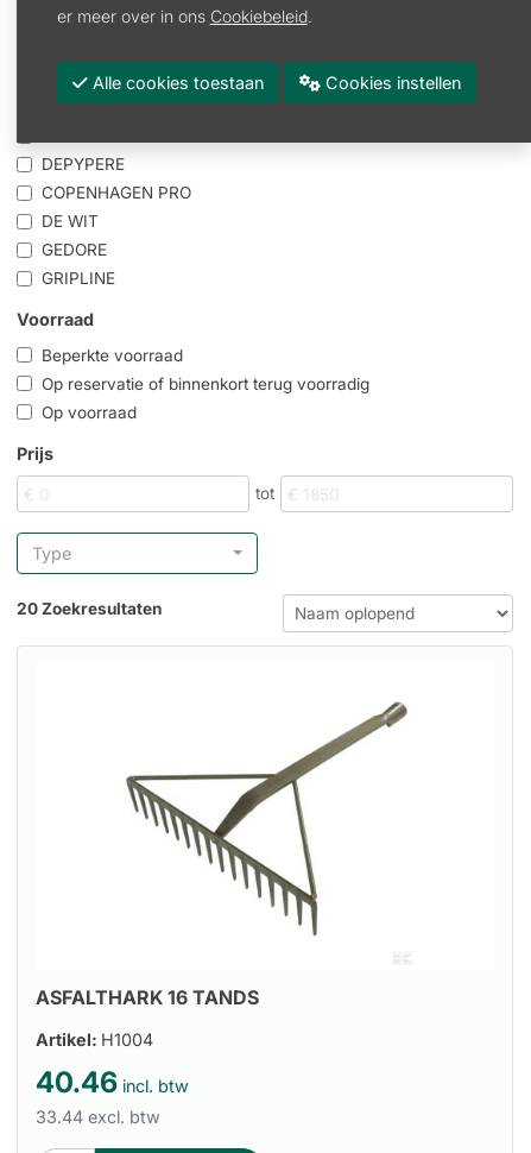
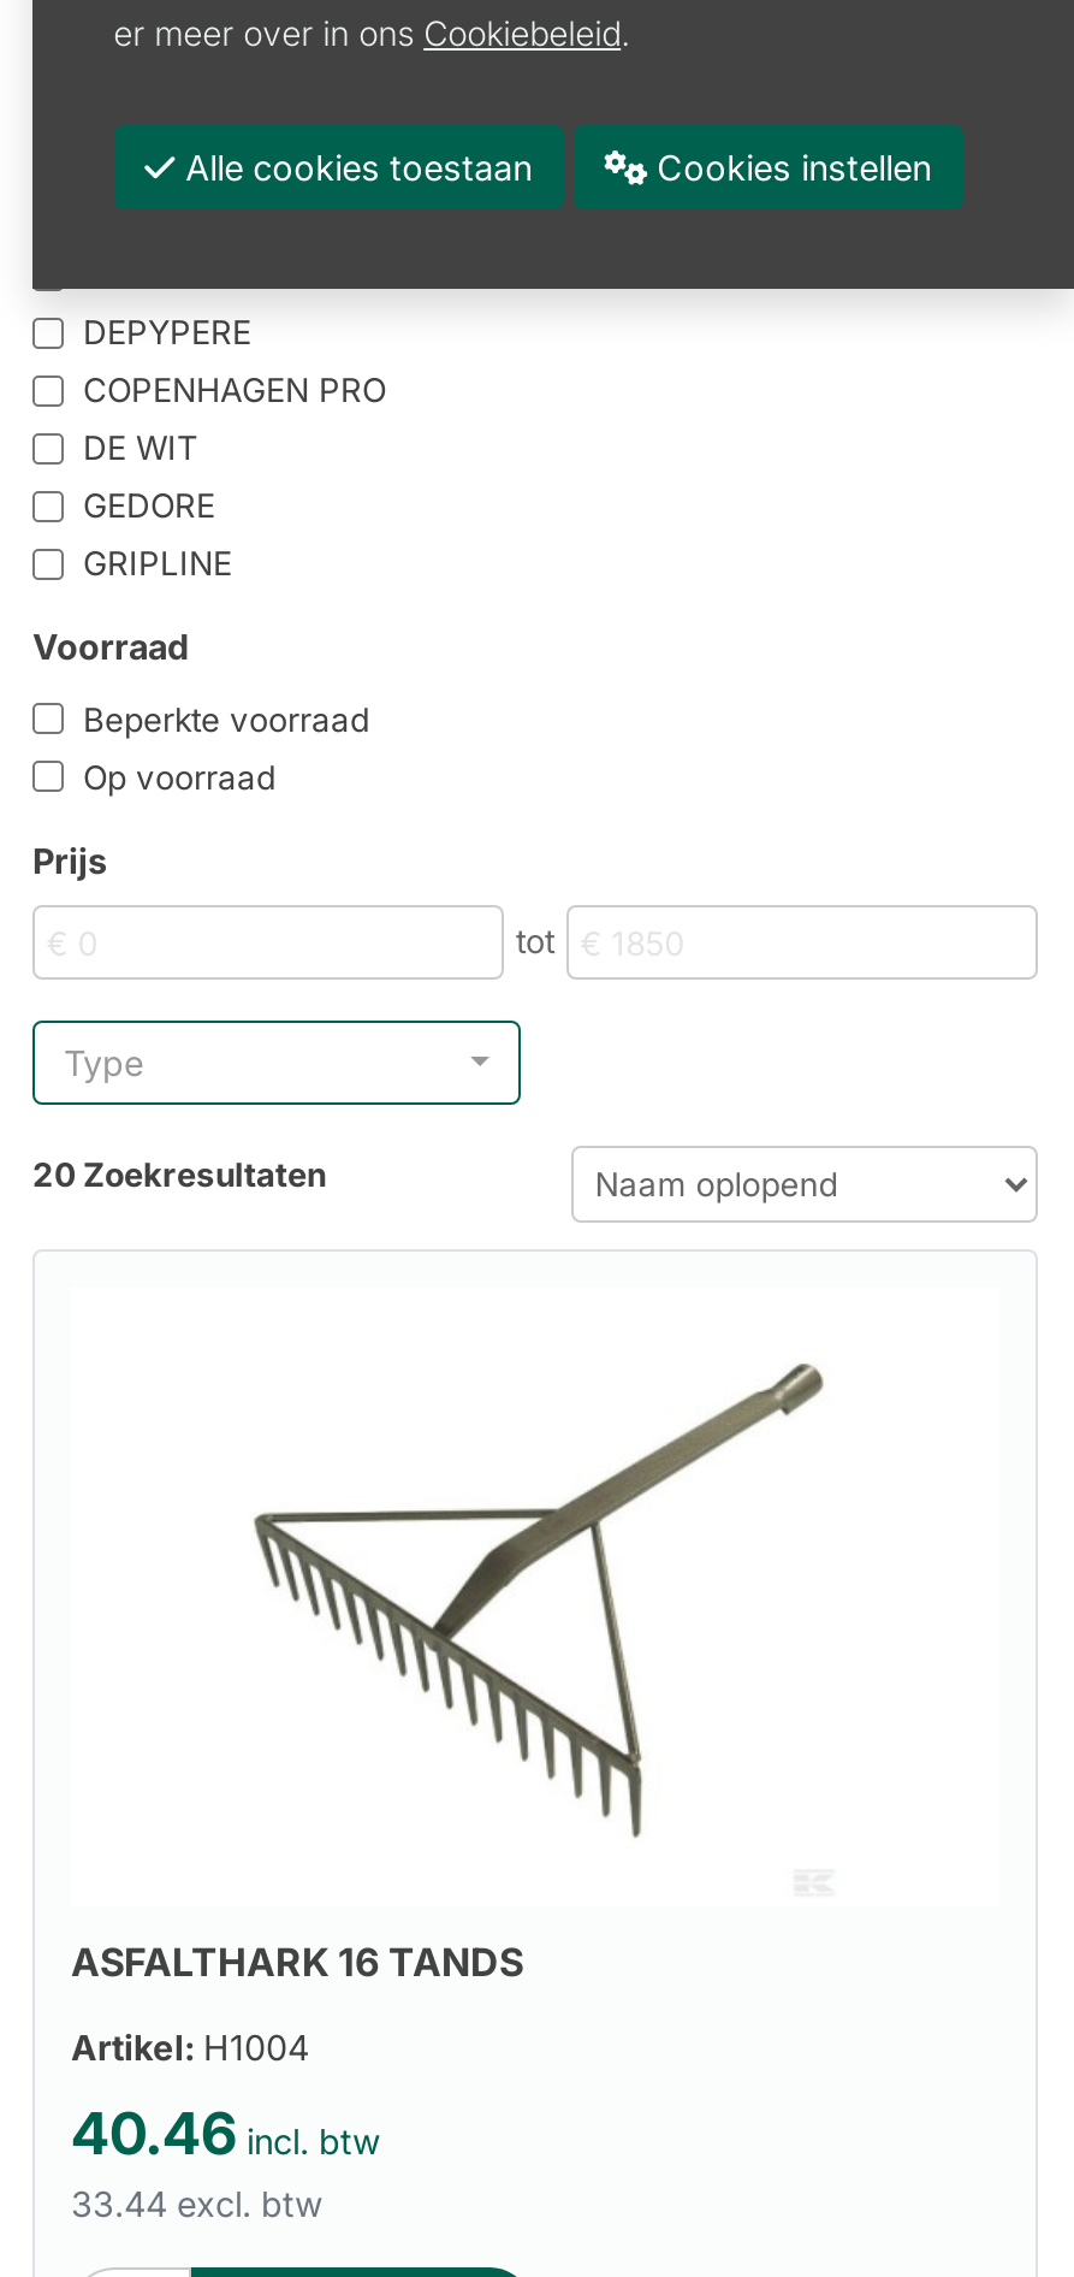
- Op reservatie of binnenkort terug voorradig
